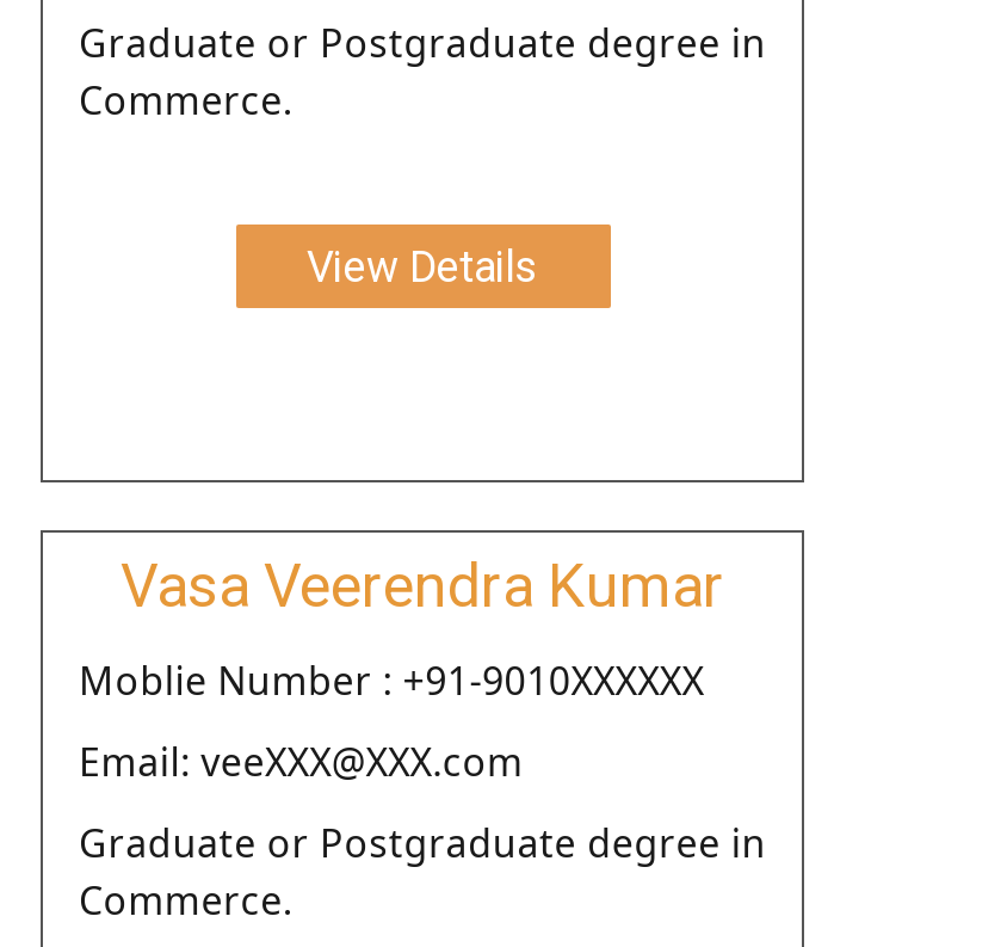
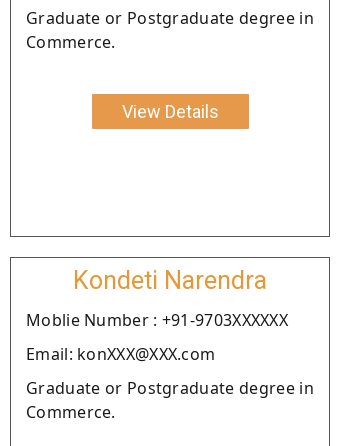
- Vasa Veerendra Kumar
+ Kondeti Narendra

- Moblie Number : +91-9010XXXXXX
+ Moblie Number : +91-9703XXXXXX

- Email: veeXXX@XXX.com
+ Email: konXXX@XXX.com
